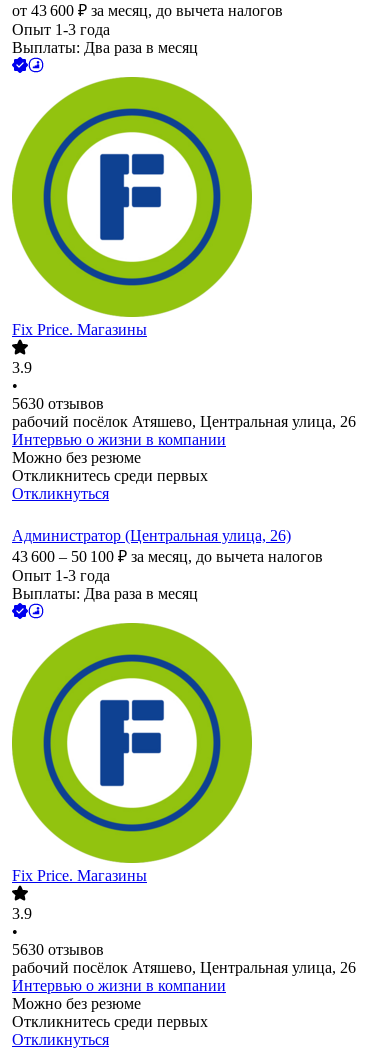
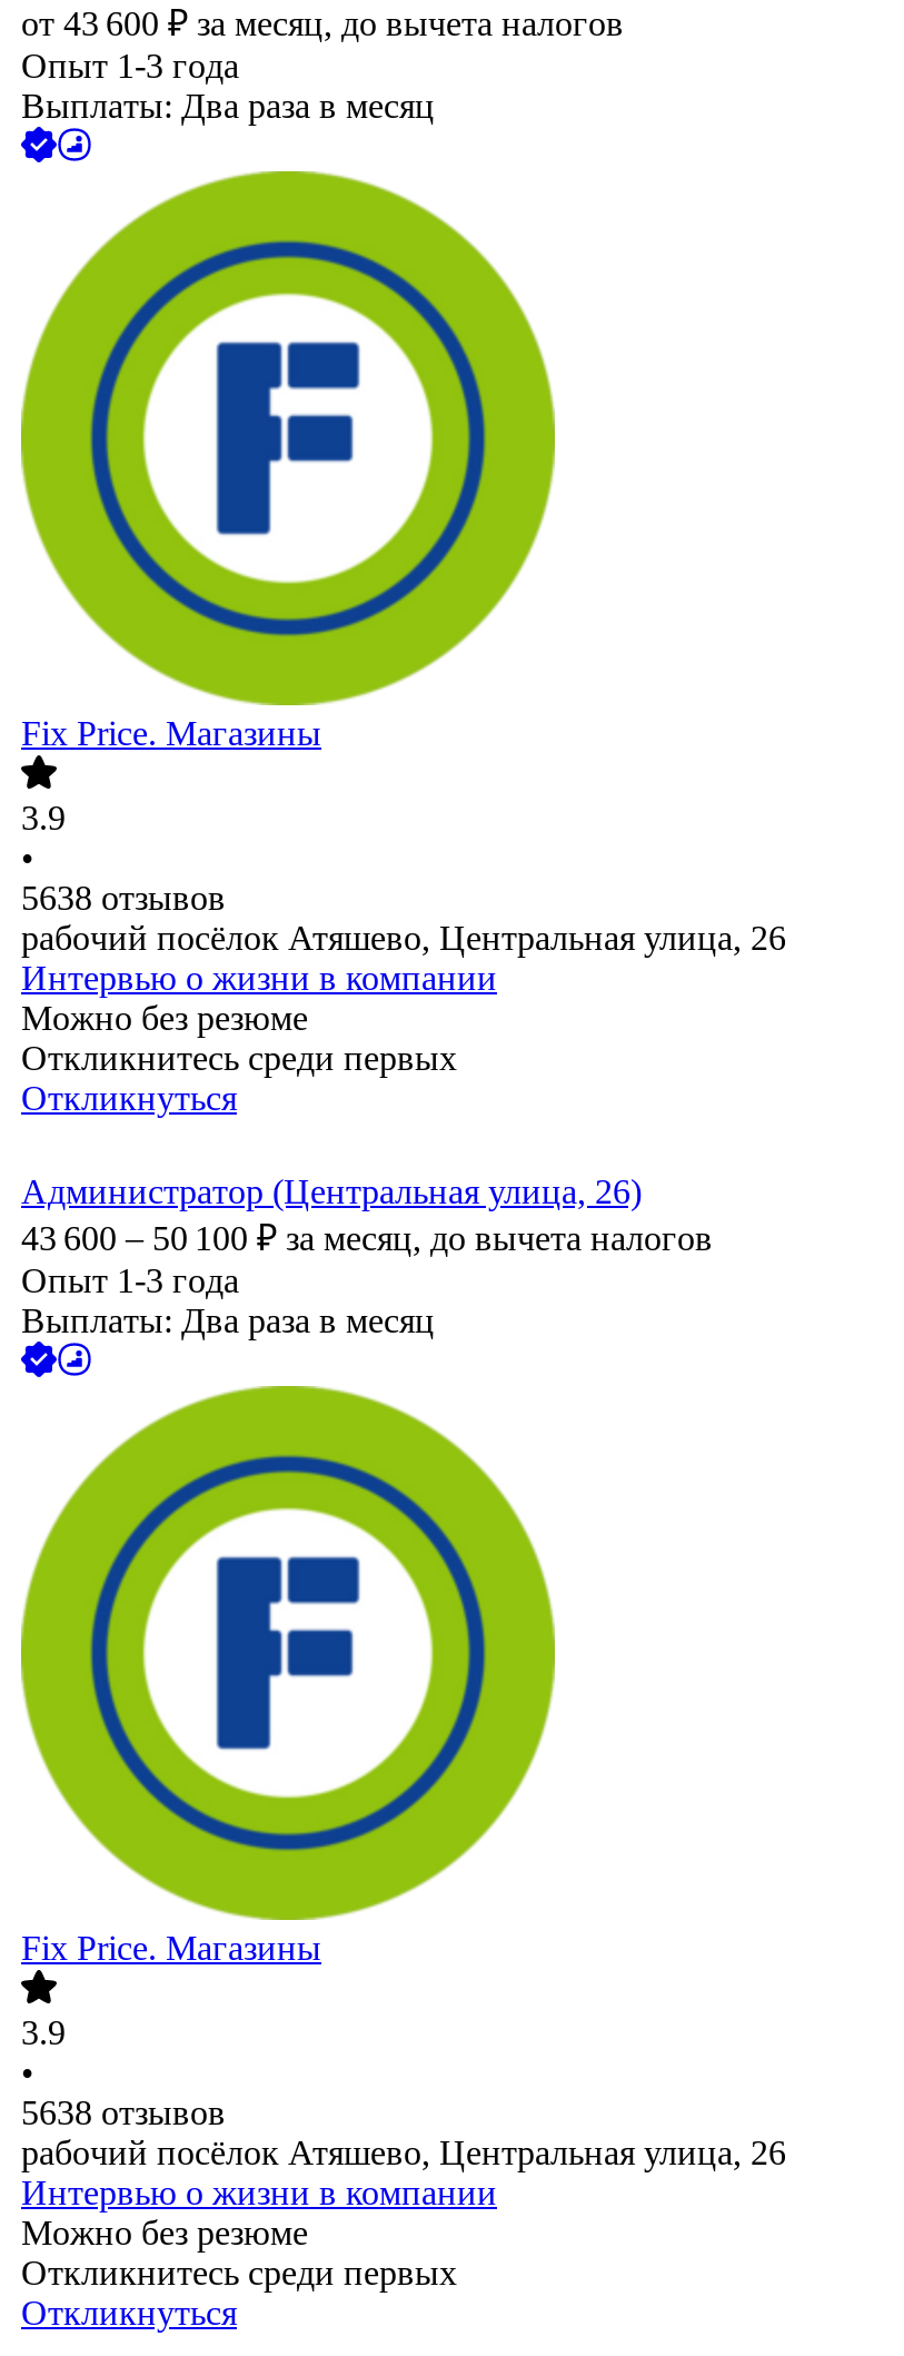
- 5630 отзывов
+ 5638 отзывов

- 5630 отзывов
+ 5638 отзывов
